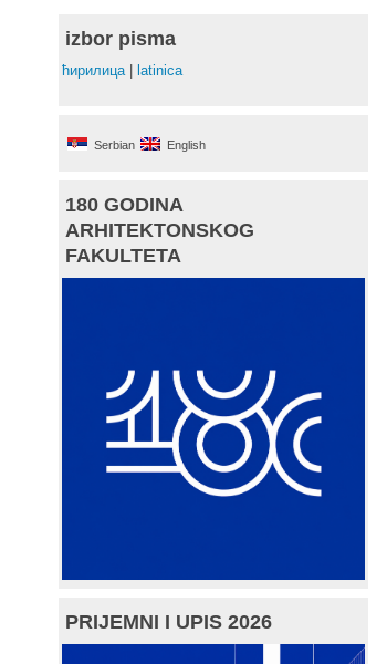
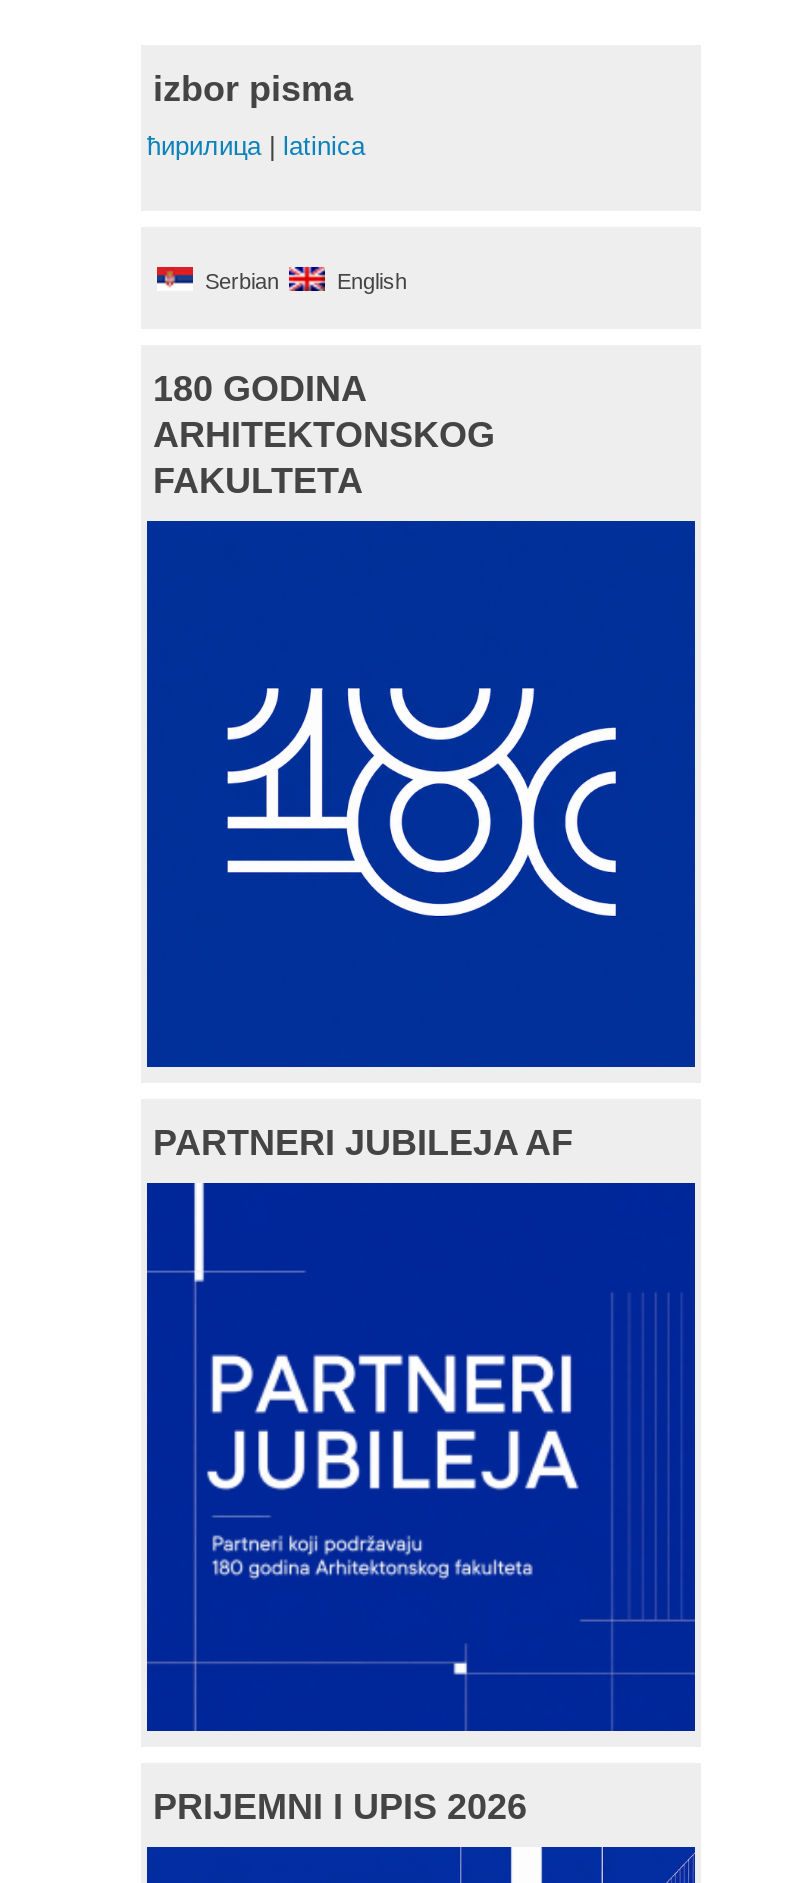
+ PARTNERI JUBILEJA AF

+ [image]
